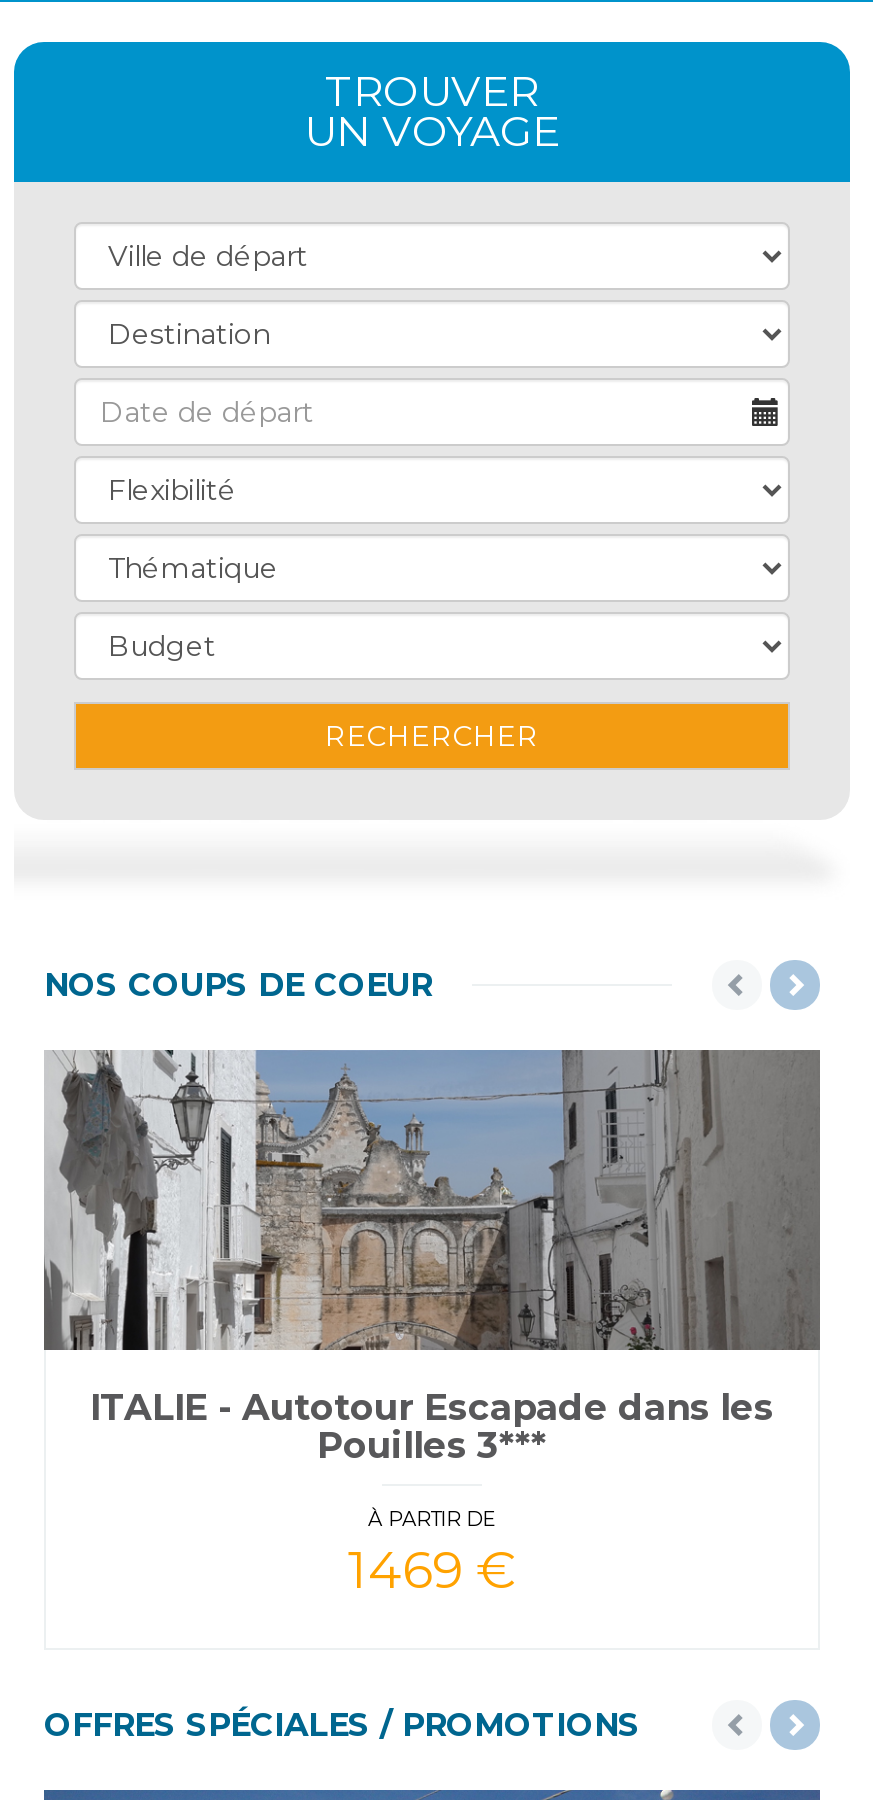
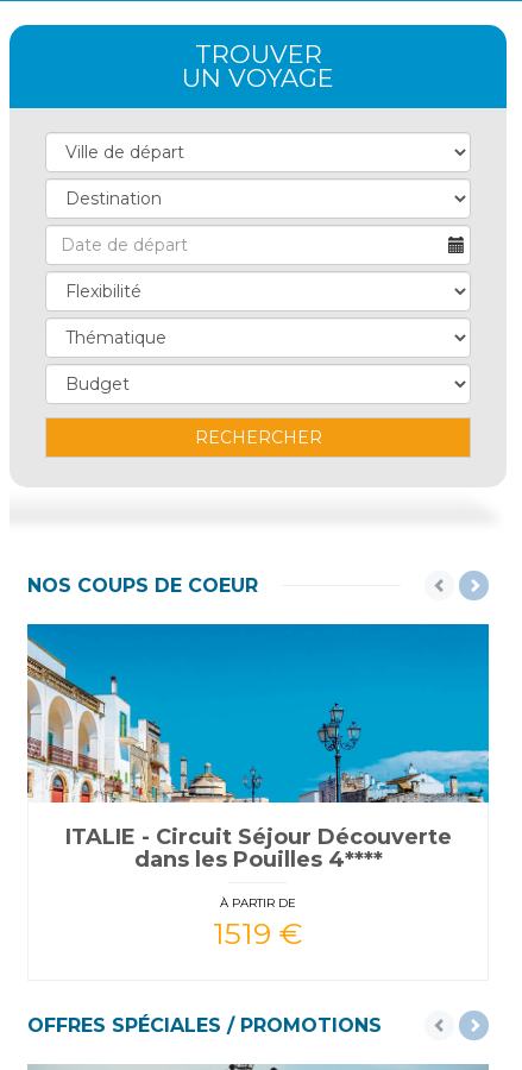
- [image]
- ITALIE - Autotour Escapade dans les
- Pouilles 3***
+ [image]
+ ITALIE - Circuit Séjour Découverte
+ dans les Pouilles 4****

- 1469 €
+ 1519 €
